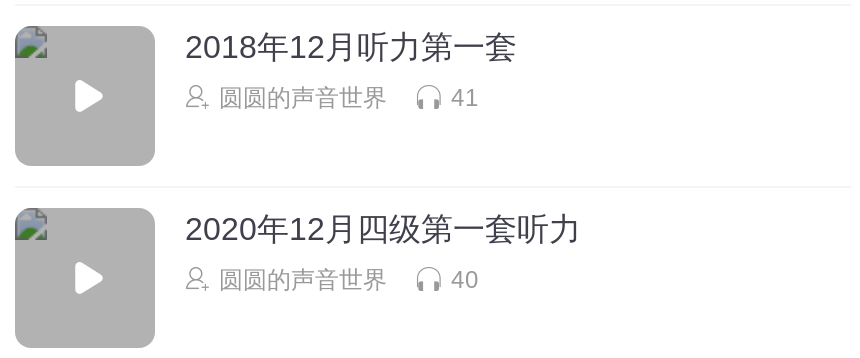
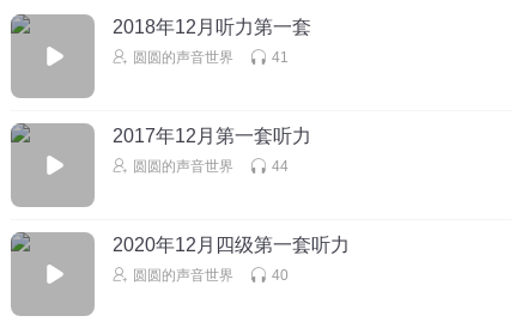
+ 2017年12月第一套听力
+ 圆圆的声音世界
+ 44
